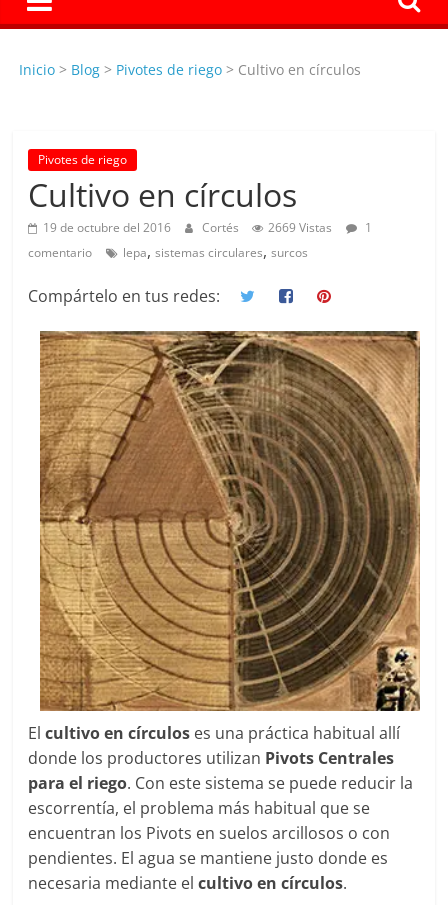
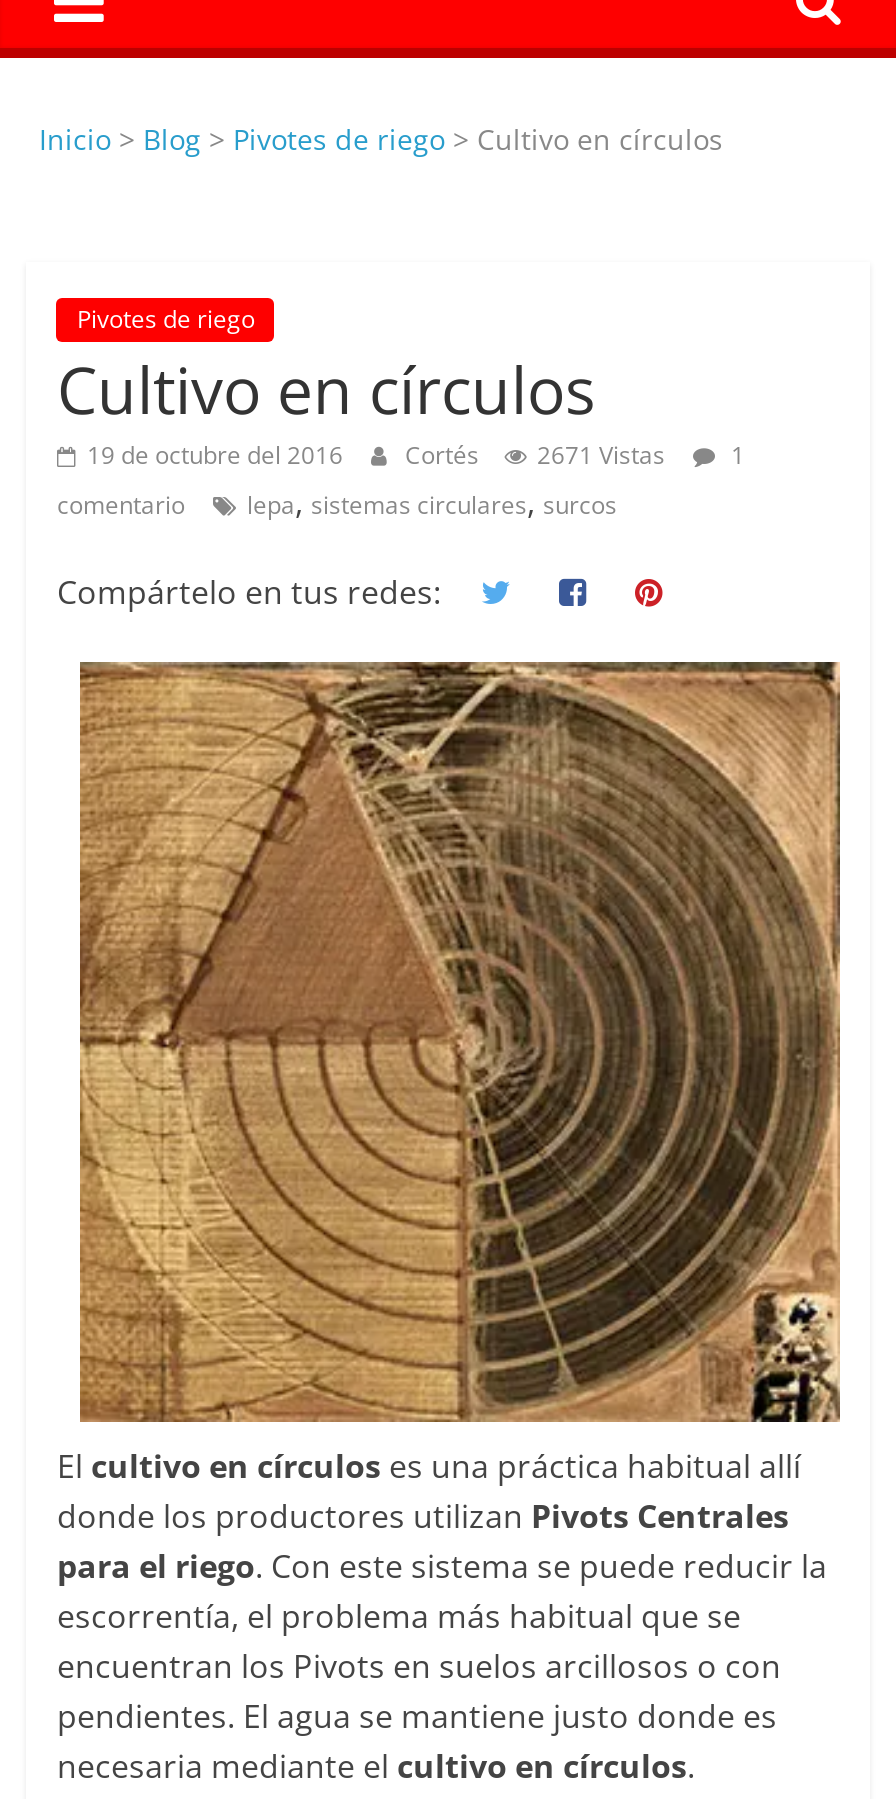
- 2669 Vistas
+ 2671 Vistas
